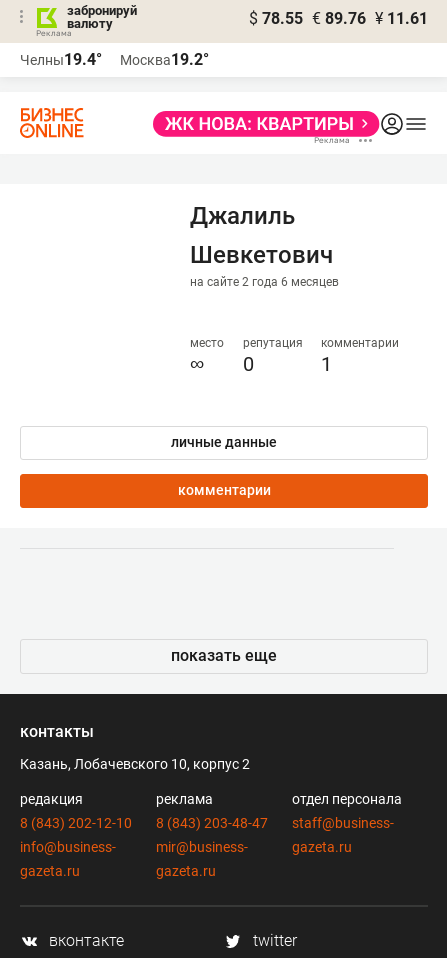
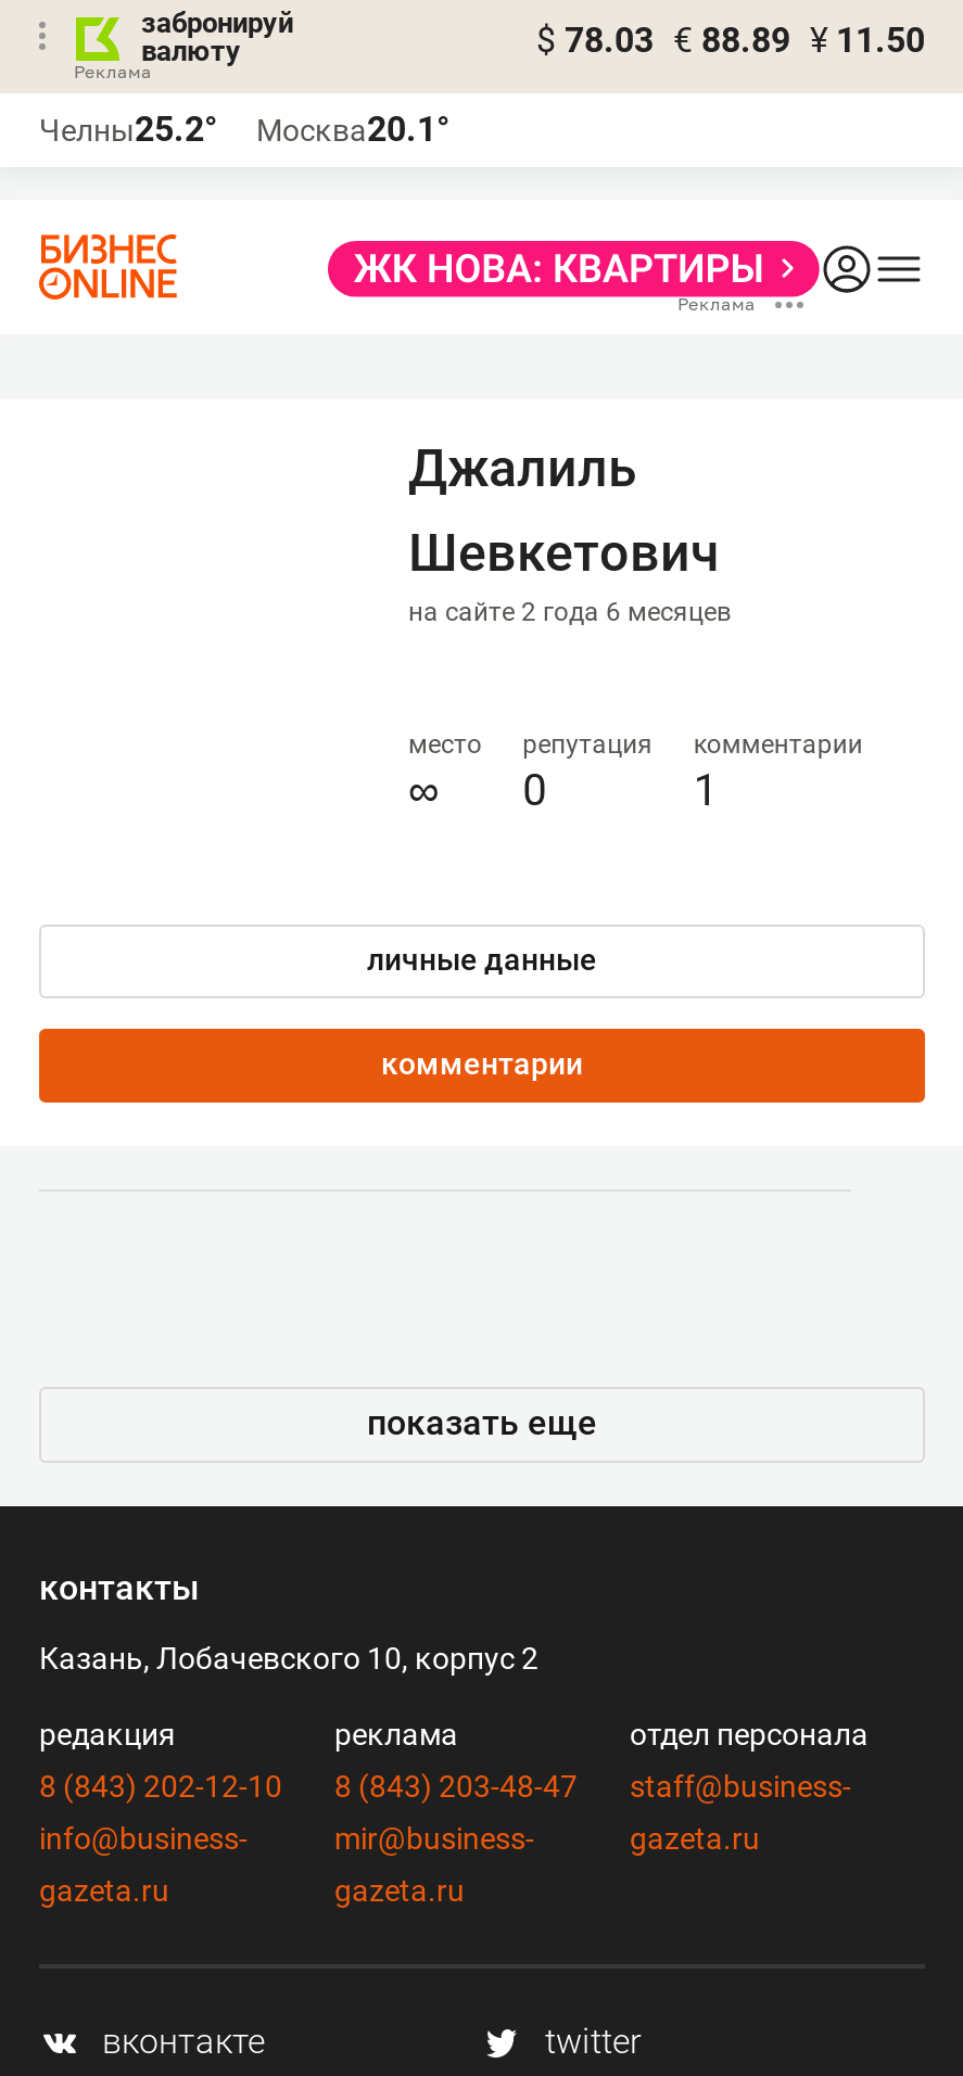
- $ 78.55 € 89.76 ¥ 11.61
+ $ 78.03 € 88.89 ¥ 11.50

- Челны19.4°
+ Челны25.2°

- Москва19.2°
+ Москва20.1°
